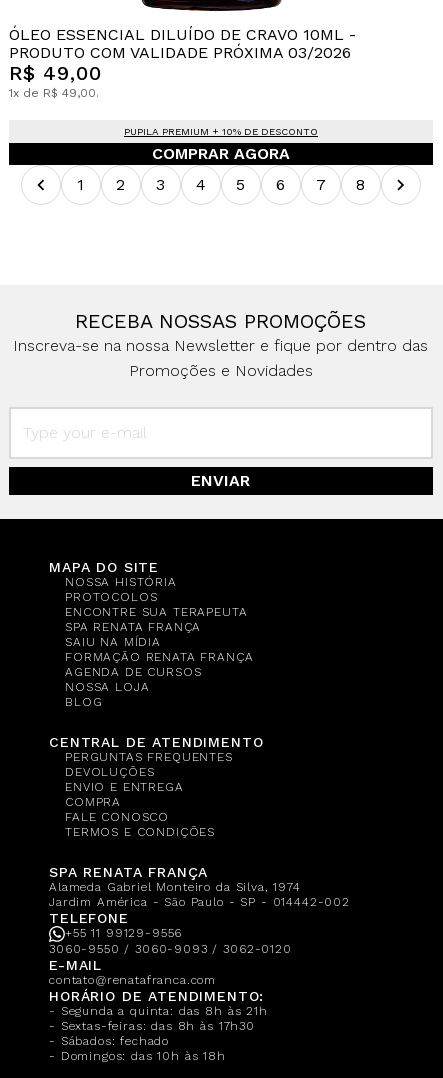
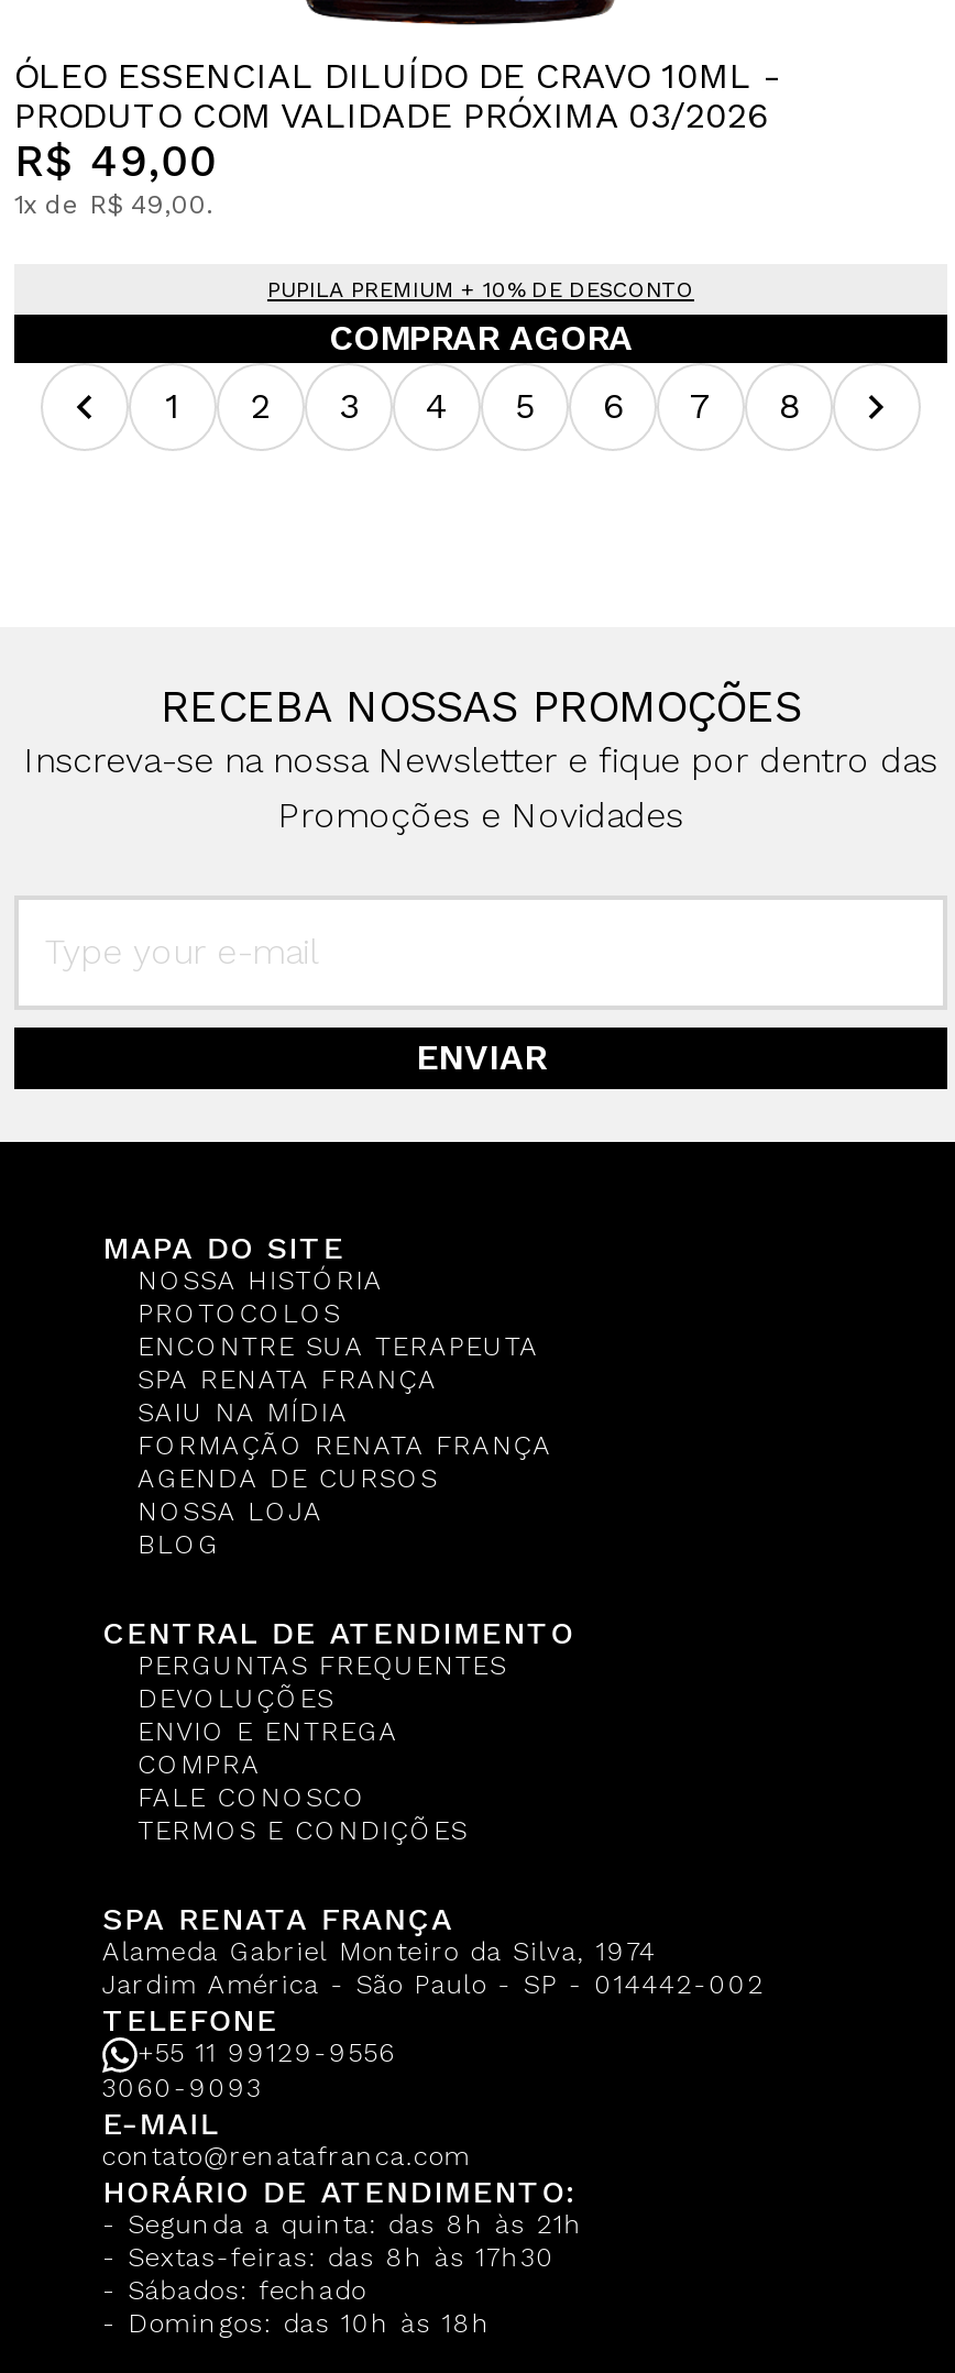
- 3060-9550 / 3060-9093 / 3062-0120
+ 3060-9093
